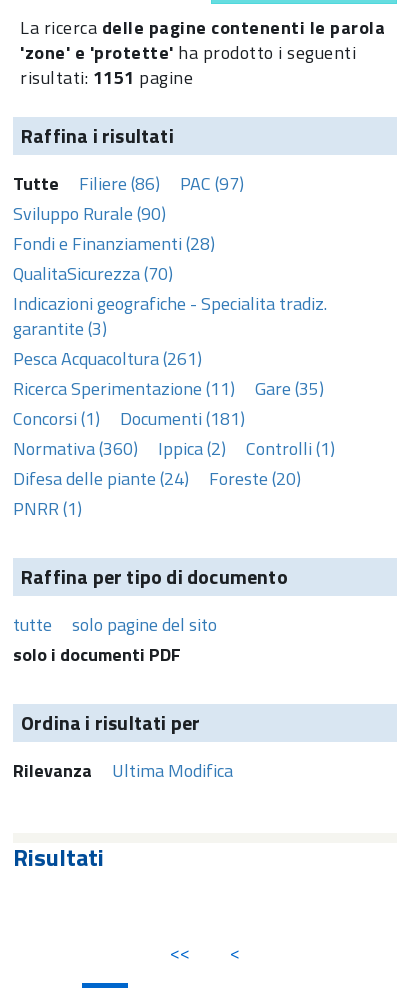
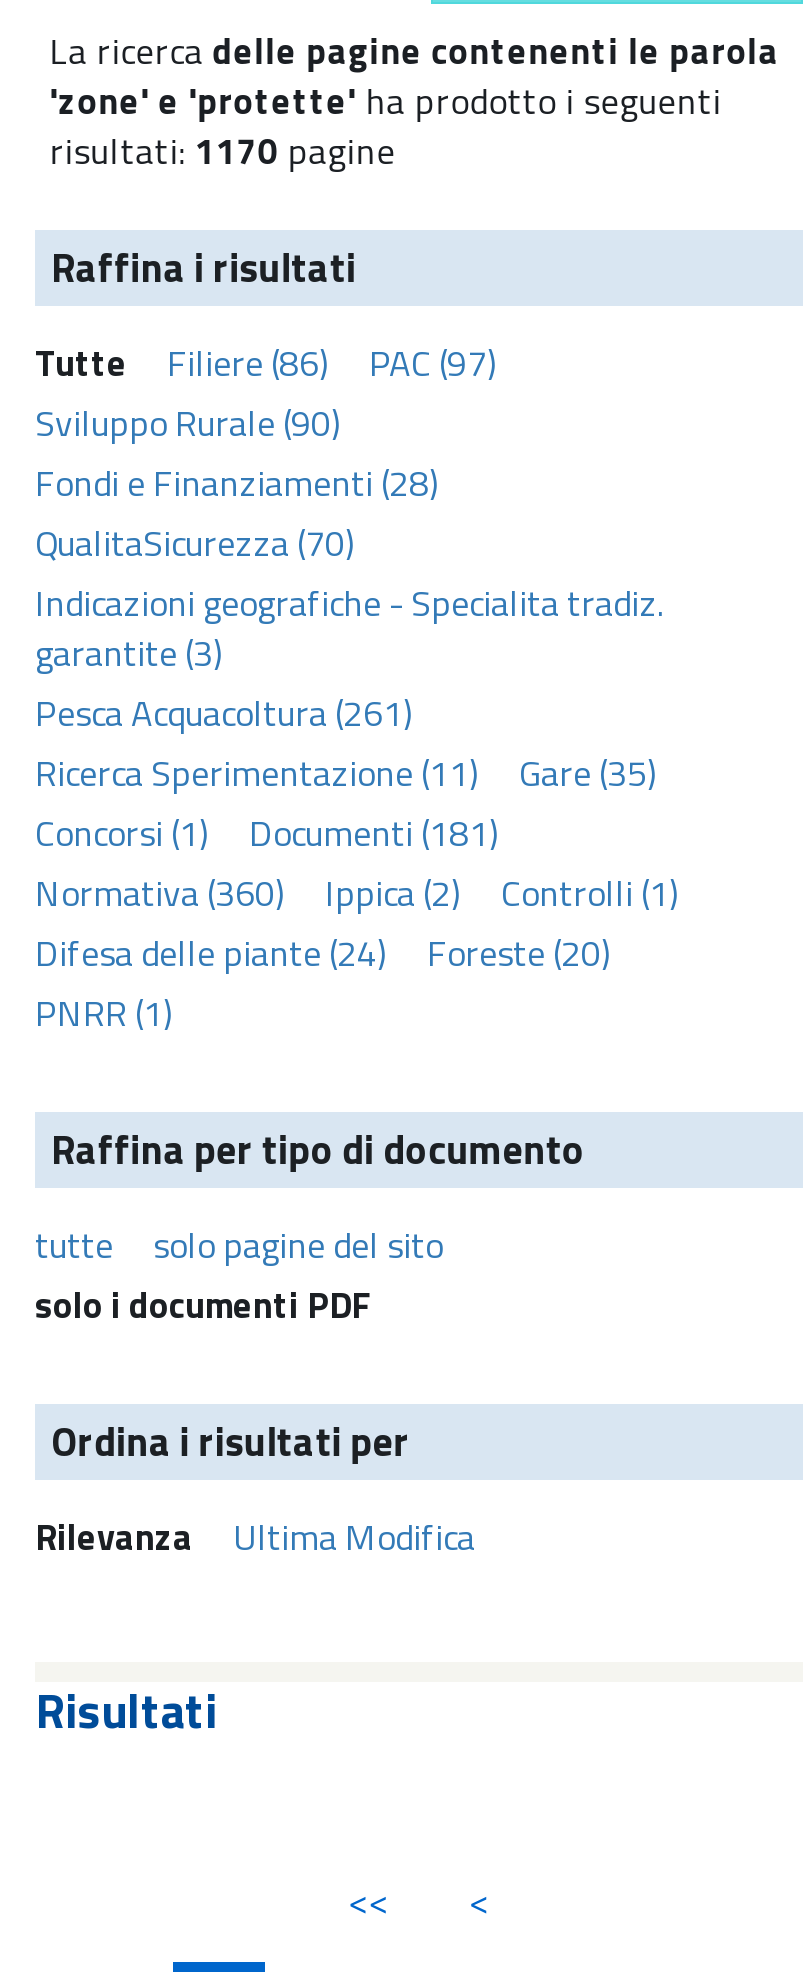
- risultati: 1151 pagine
+ risultati: 1170 pagine
